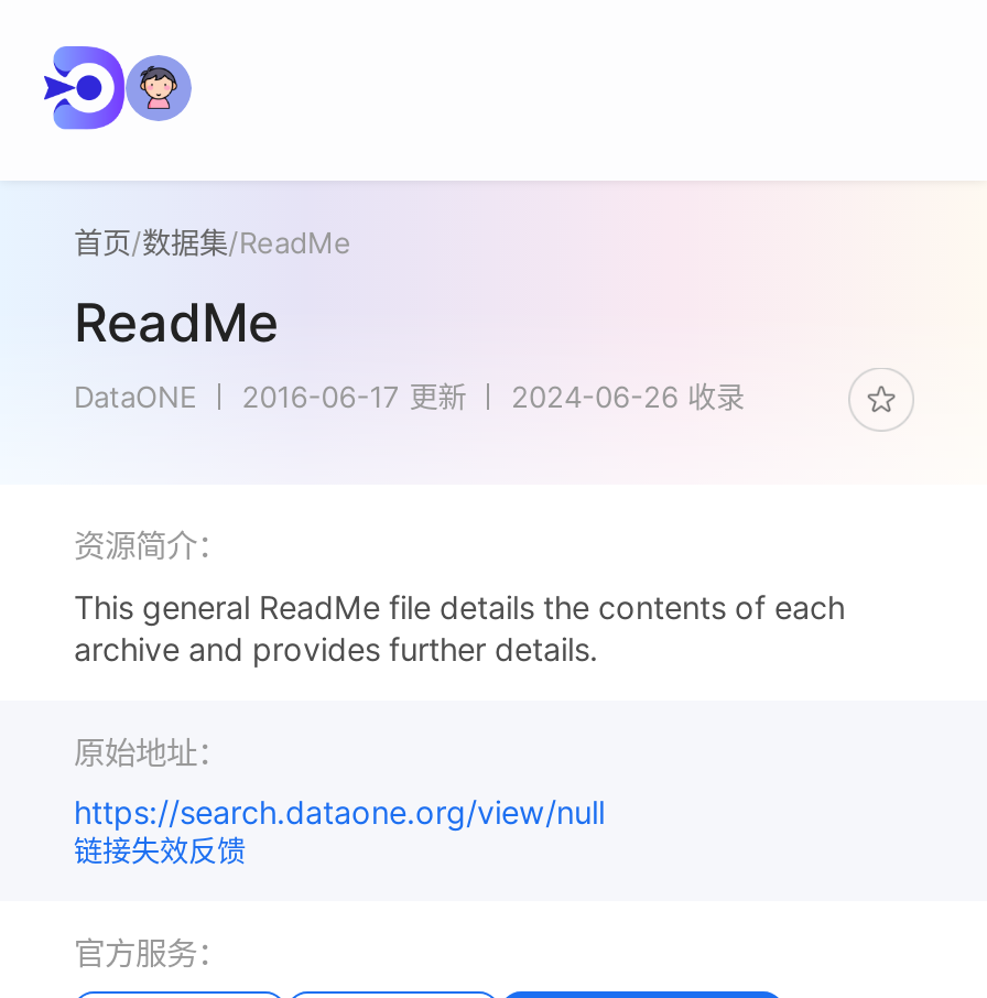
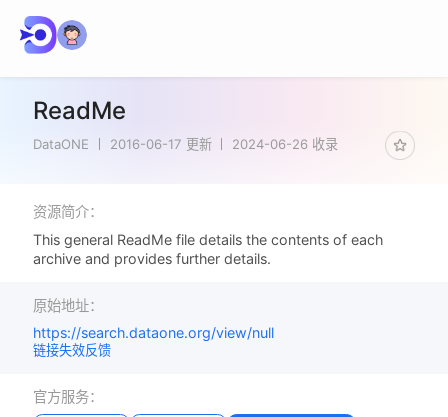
- 首页/数据集/ReadMe
